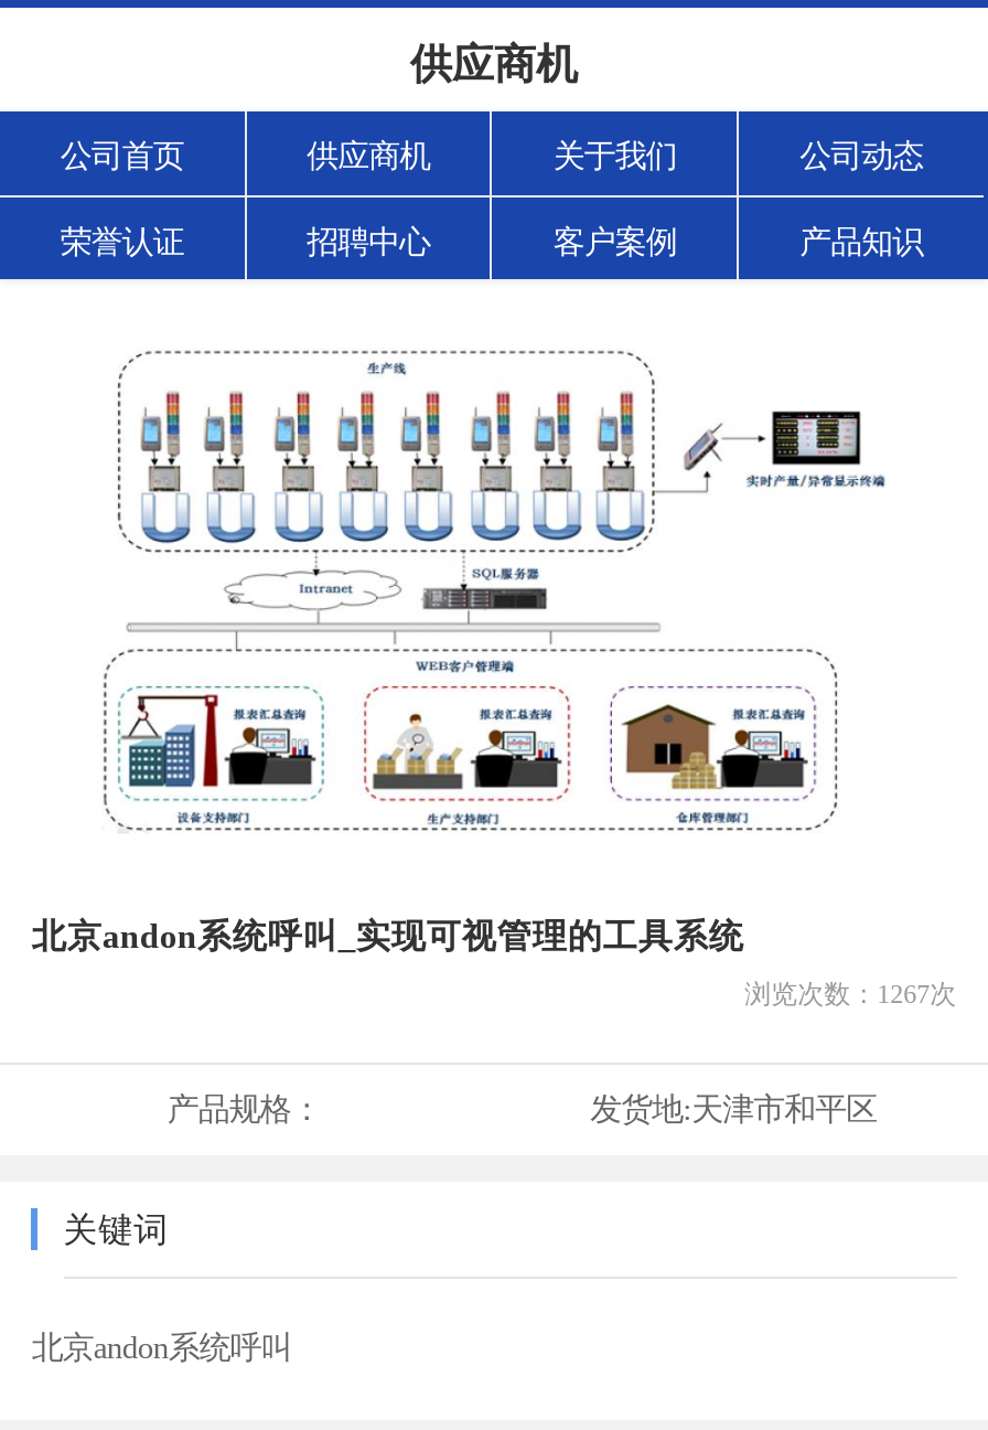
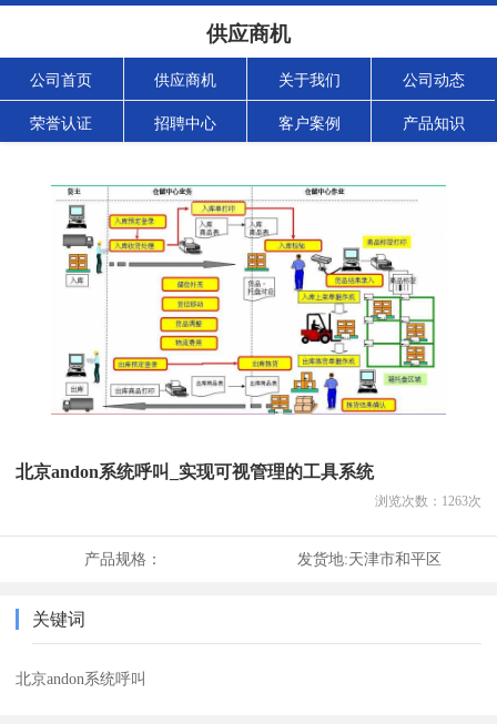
- [image]
+ [image]

- 浏览次数：1267次
+ 浏览次数：1263次
